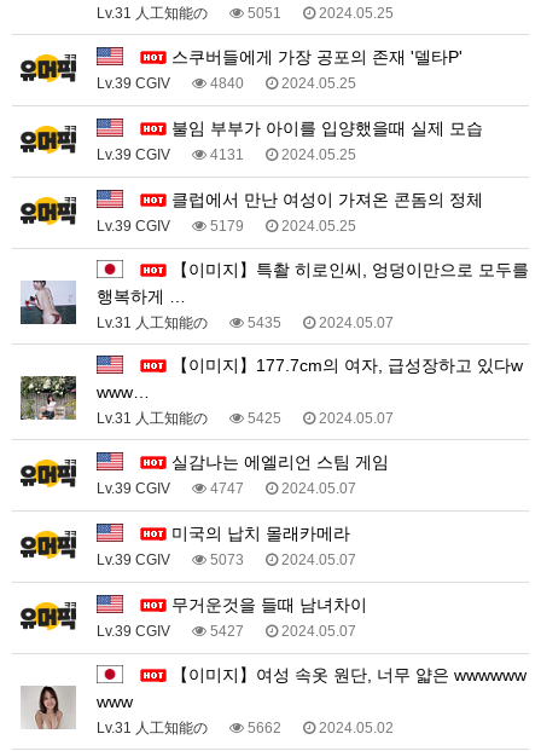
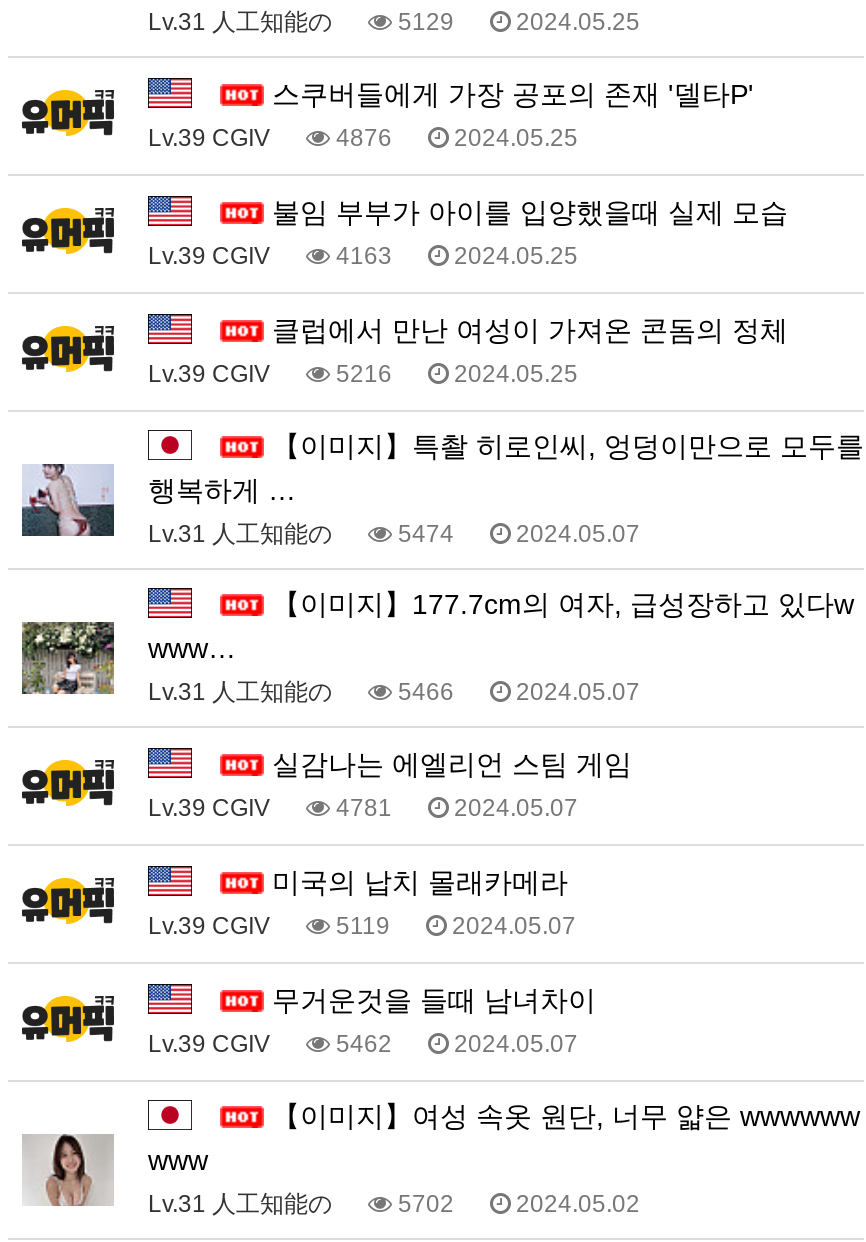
- 5051
+ 5129

- 4840 2024.05.25
+ 4876 2024.05.25

- 4131 2024.05.25
+ 4163 2024.05.25

- 5179 2024.05.25
+ 5216 2024.05.25

- 5435 2024.05.07
+ 5474 2024.05.07

- 5425 2024.05.07
+ 5466 2024.05.07

- 4747 2024.05.07
+ 4781 2024.05.07

- 5073 2024.05.07
+ 5119 2024.05.07

- 5427 2024.05.07
+ 5462 2024.05.07

- 5662 2024.05.02
+ 5702 2024.05.02
